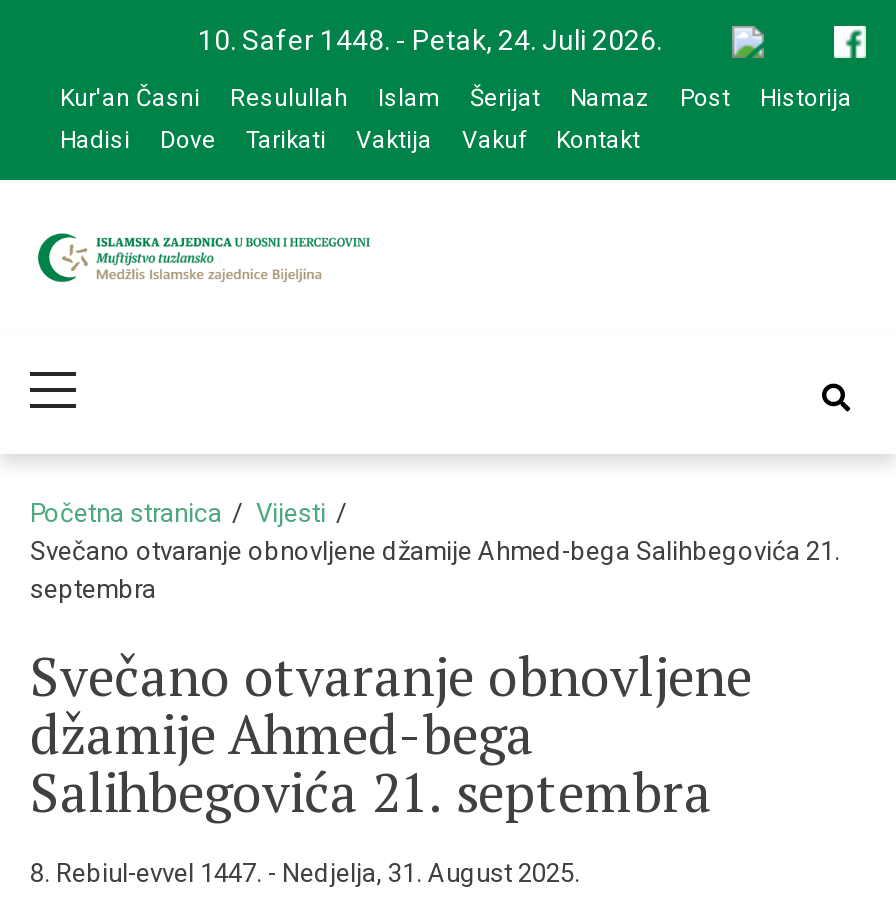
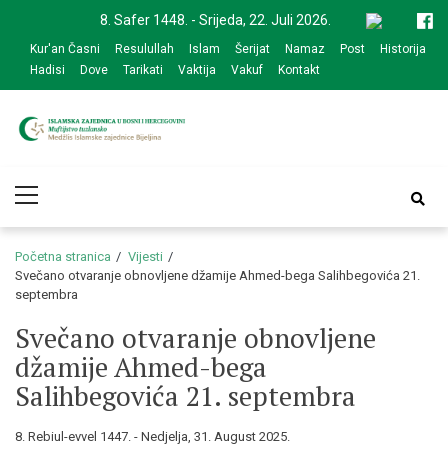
- 10. Safer 1448. - Petak, 24. Juli 2026.
+ 8. Safer 1448. - Srijeda, 22. Juli 2026.
